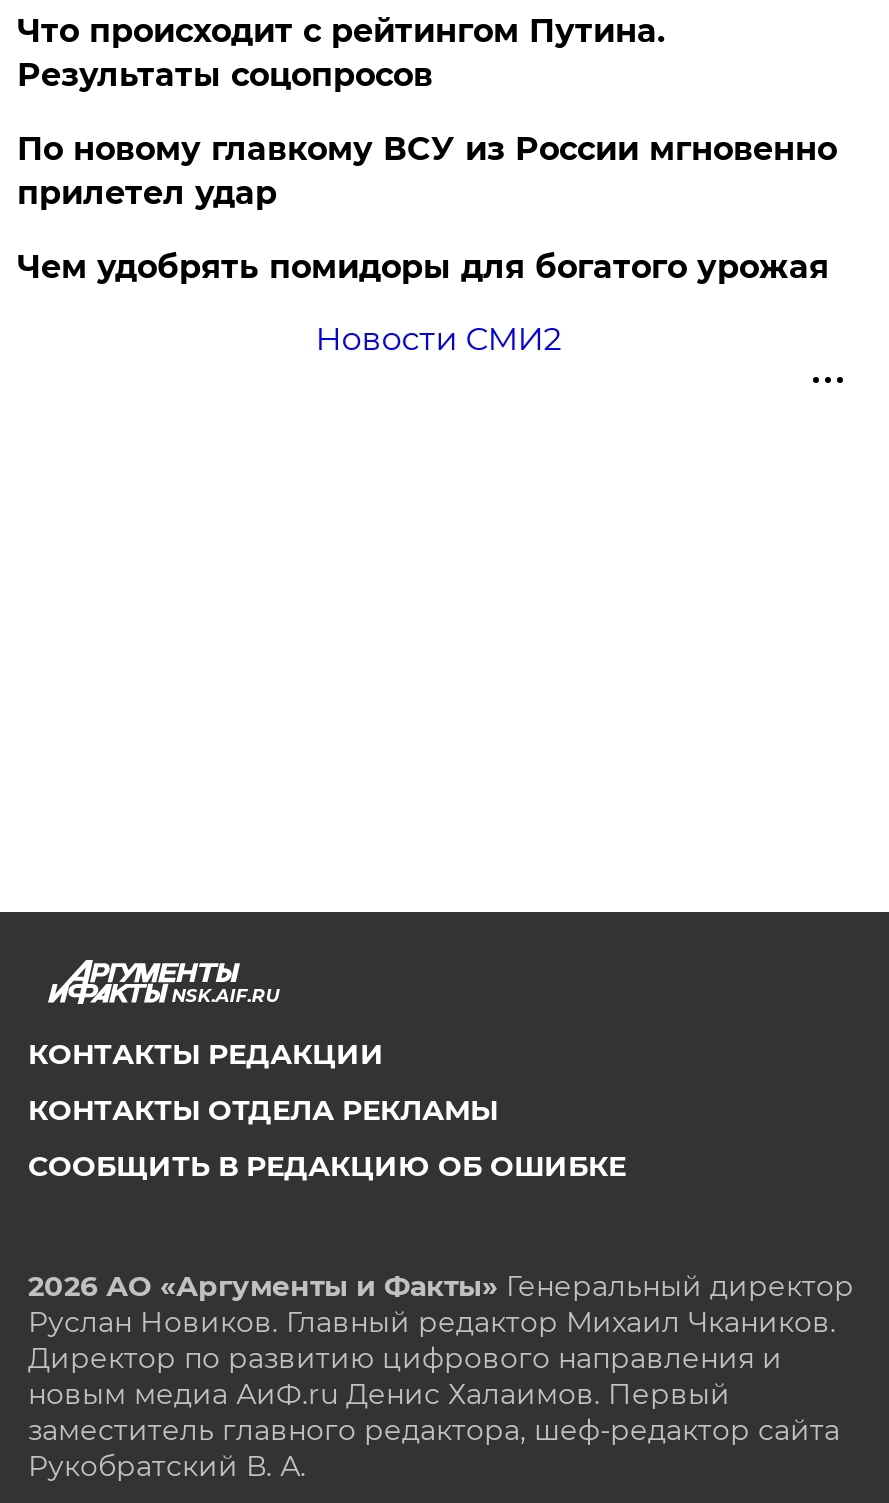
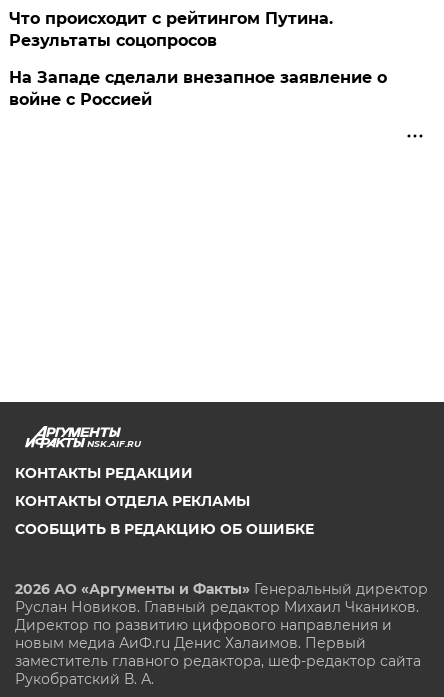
- По новому главкому ВСУ из России мгновенно
- прилетел удар
- Чем удобрять помидоры для богатого урожая
- Новости СМИ2
+ На Западе сделали внезапное заявление о
+ войне с Россией
